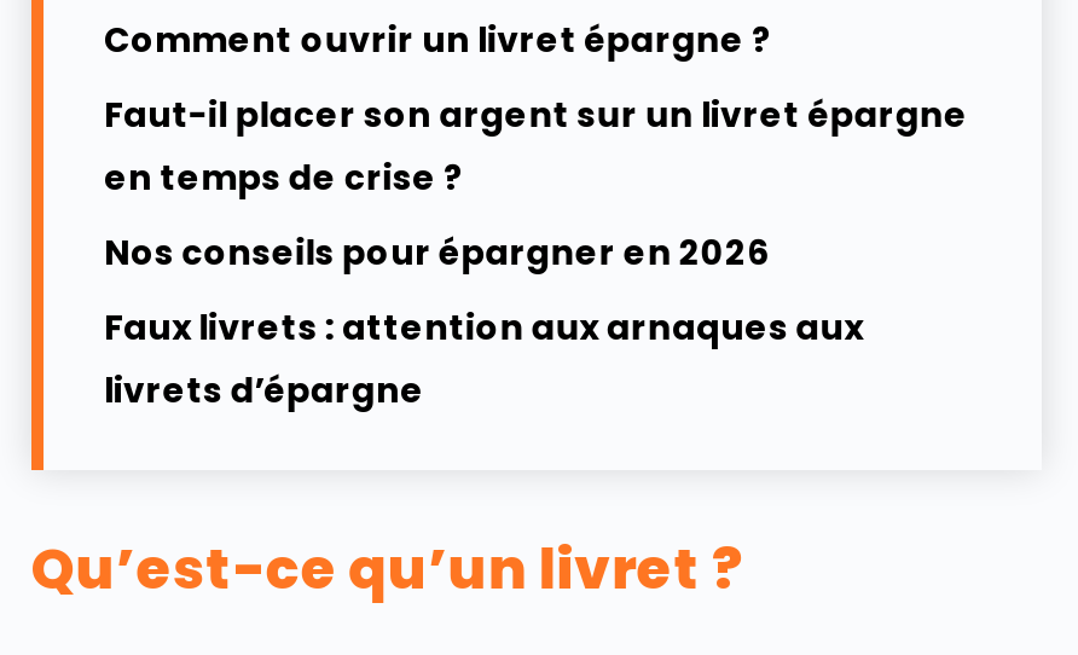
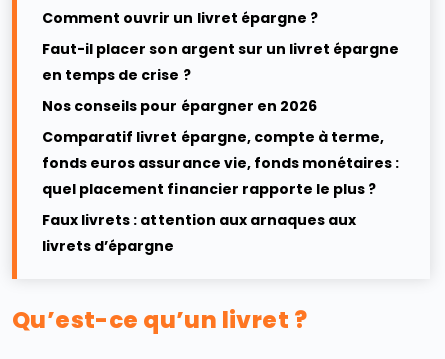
+ Comparatif livret épargne, compte à terme,
+ fonds euros assurance vie, fonds monétaires :
+ quel placement financier rapporte le plus ?
